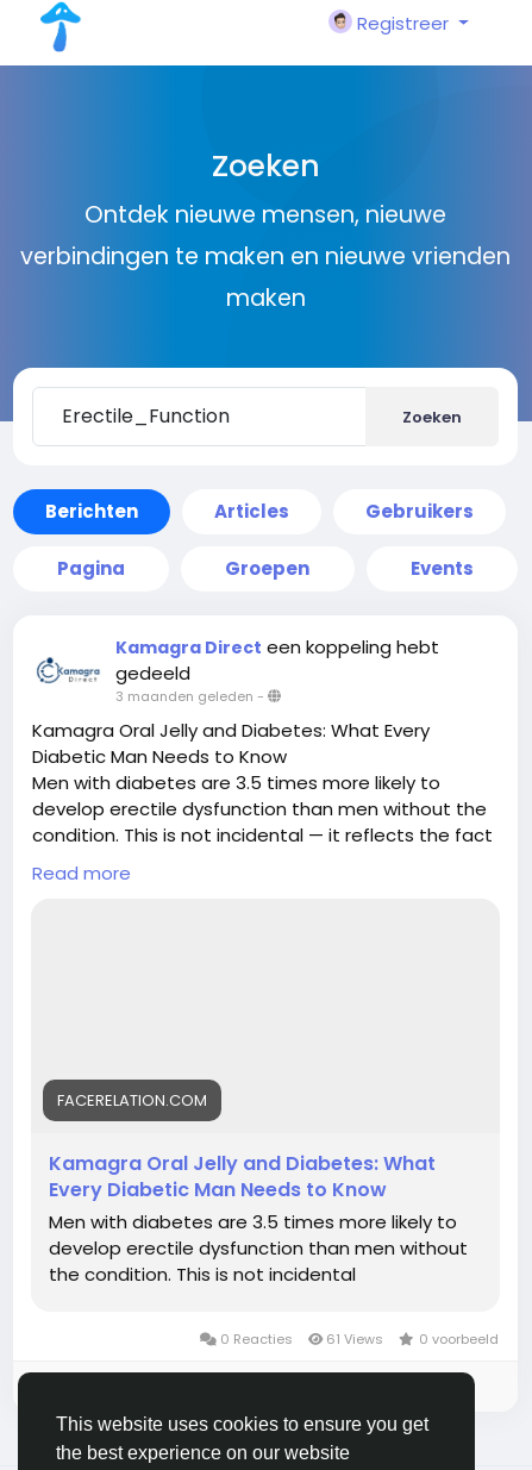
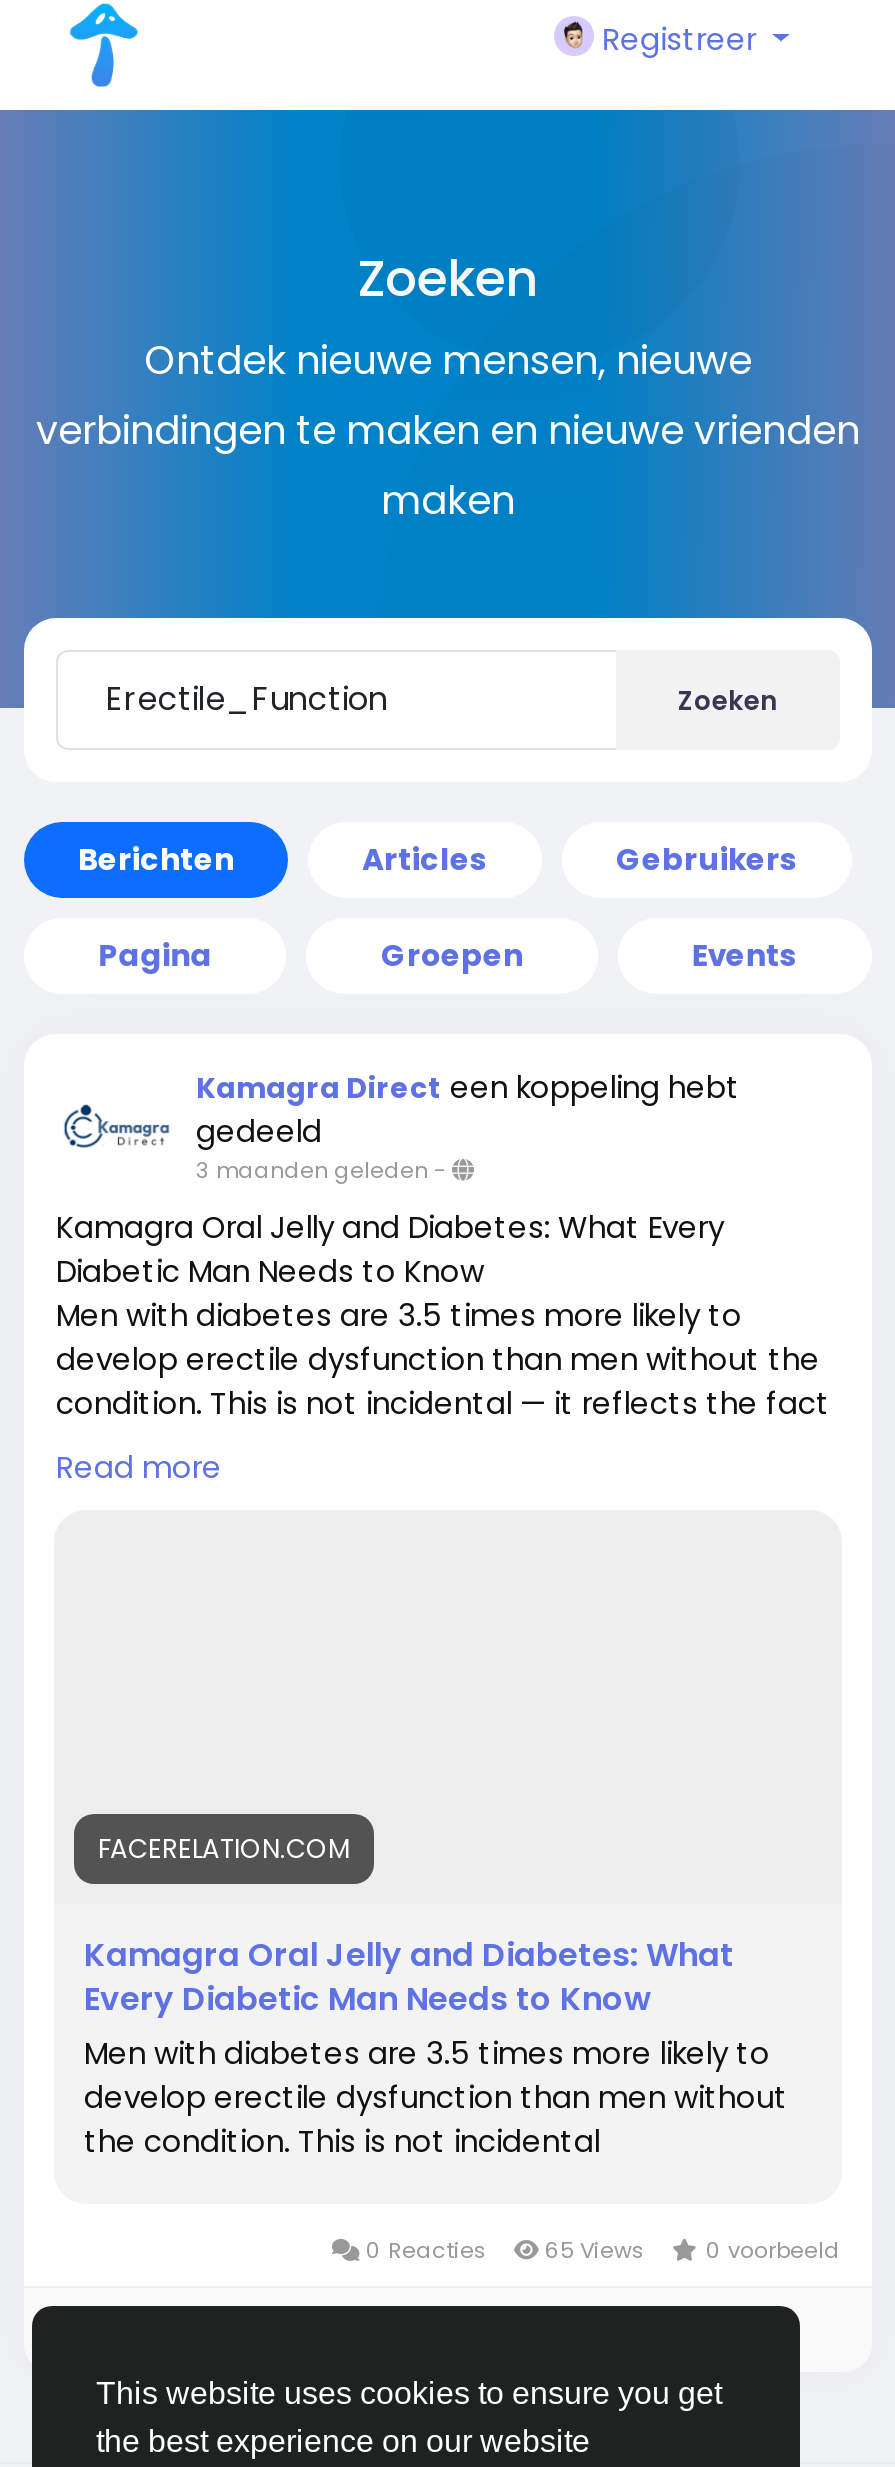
- 0 Reacties 61 Views 0 voorbeeld
+ 0 Reacties 65 Views 0 voorbeeld
